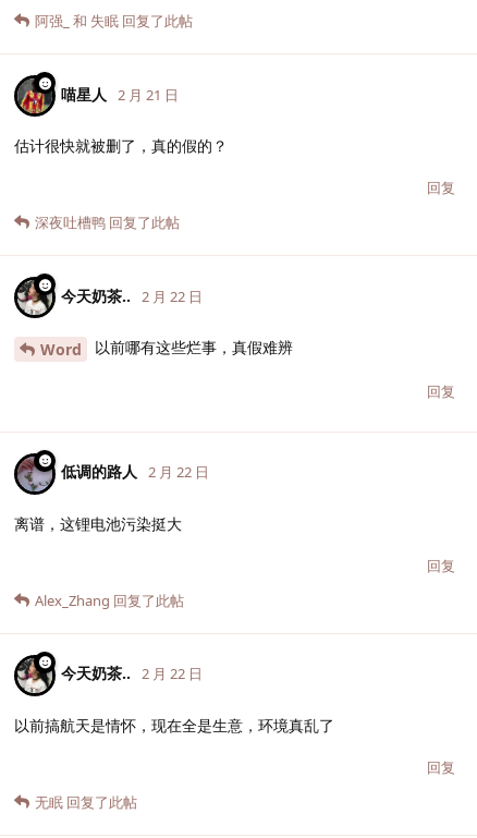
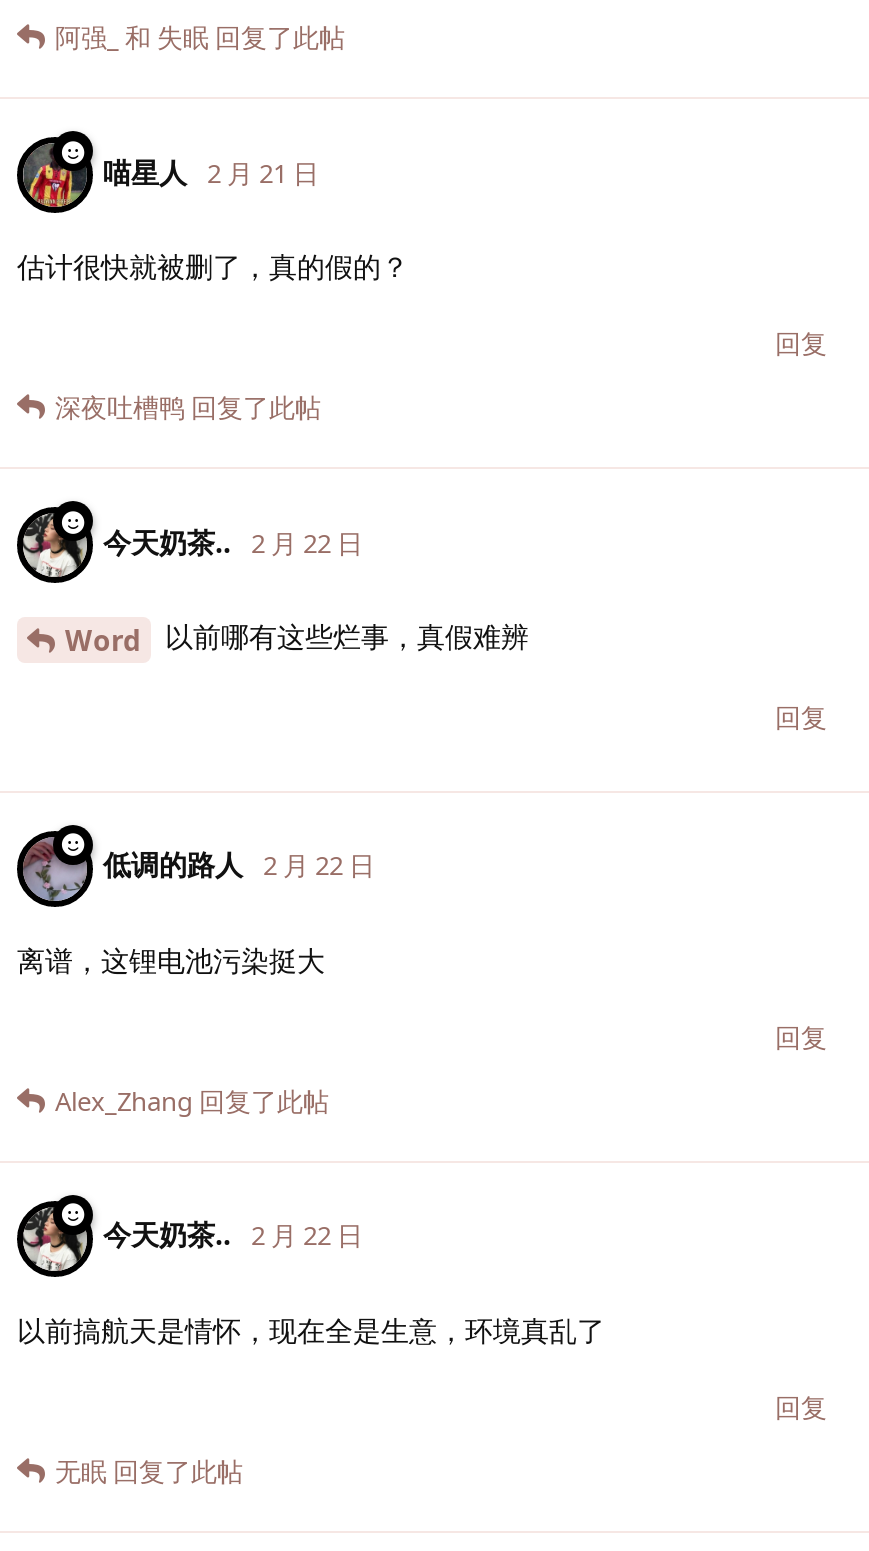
- 喵星人 2月21日
+ 喵星人 2 月 21 日

- 今天奶茶.. 2月22日
+ 今天奶茶.. 2 月 22 日

- 低调的路人 2月22日
+ 低调的路人 2 月 22 日

- 今天奶茶.. 2月22日
+ 今天奶茶.. 2 月 22 日
